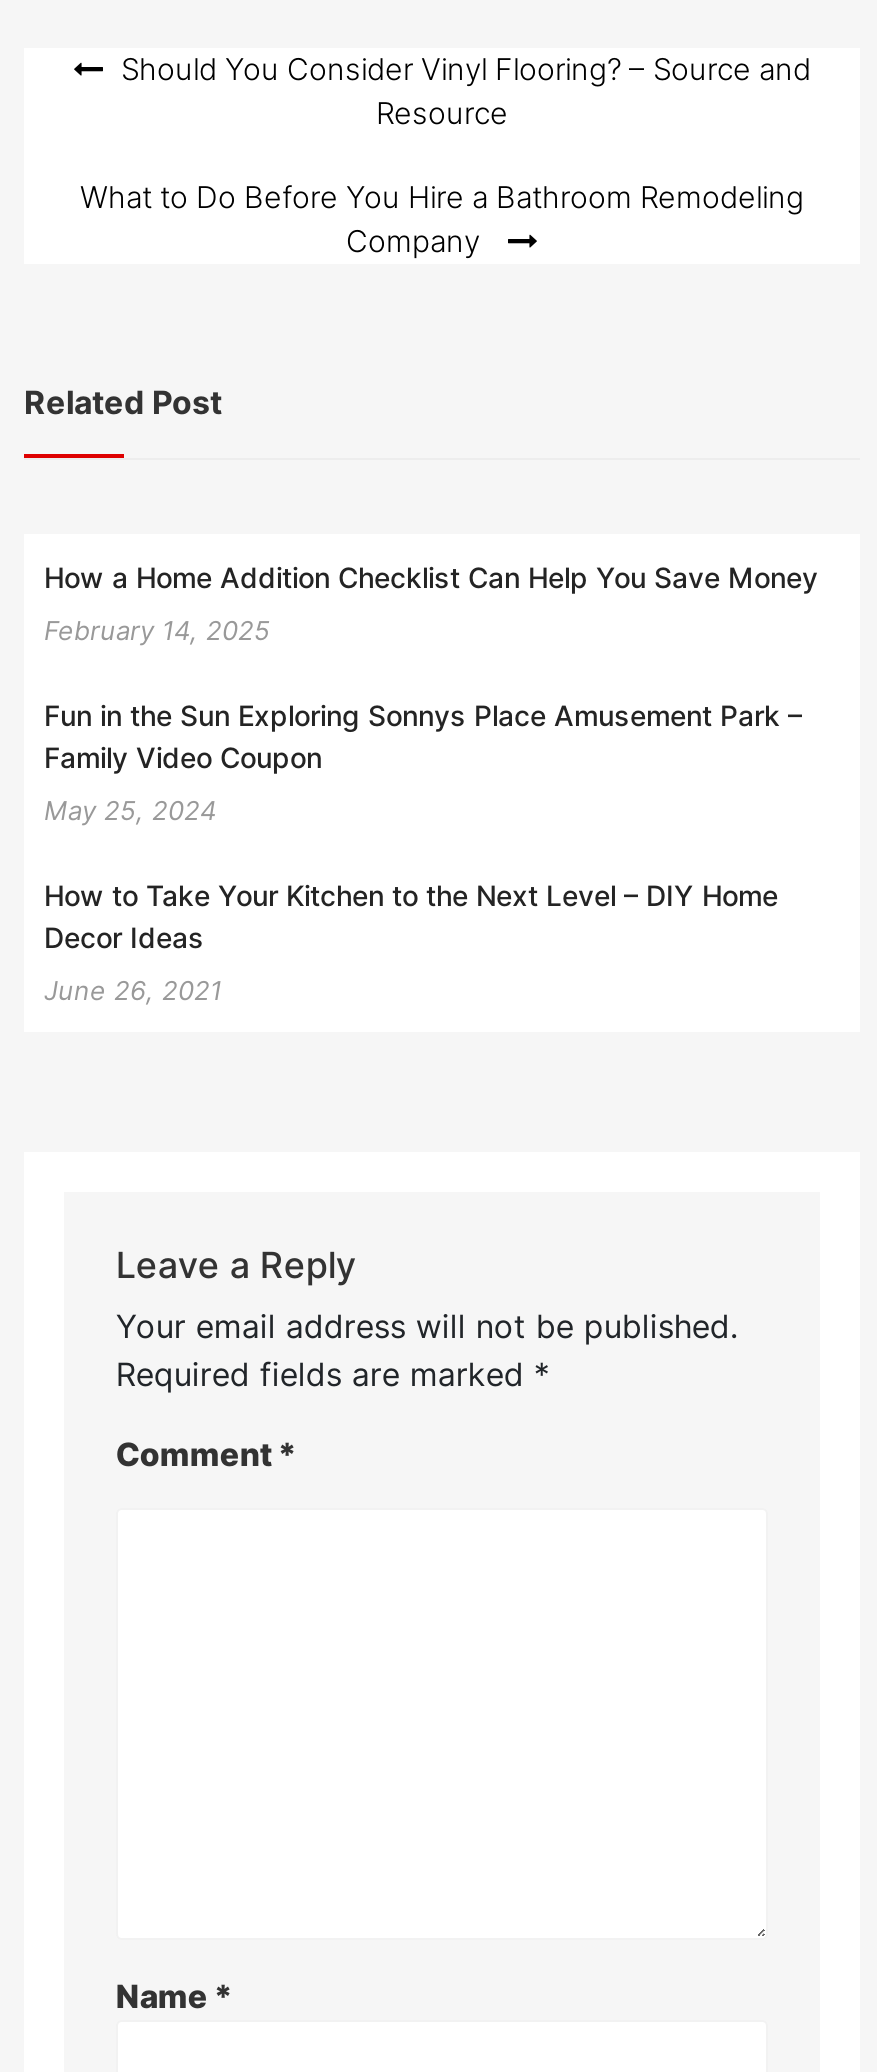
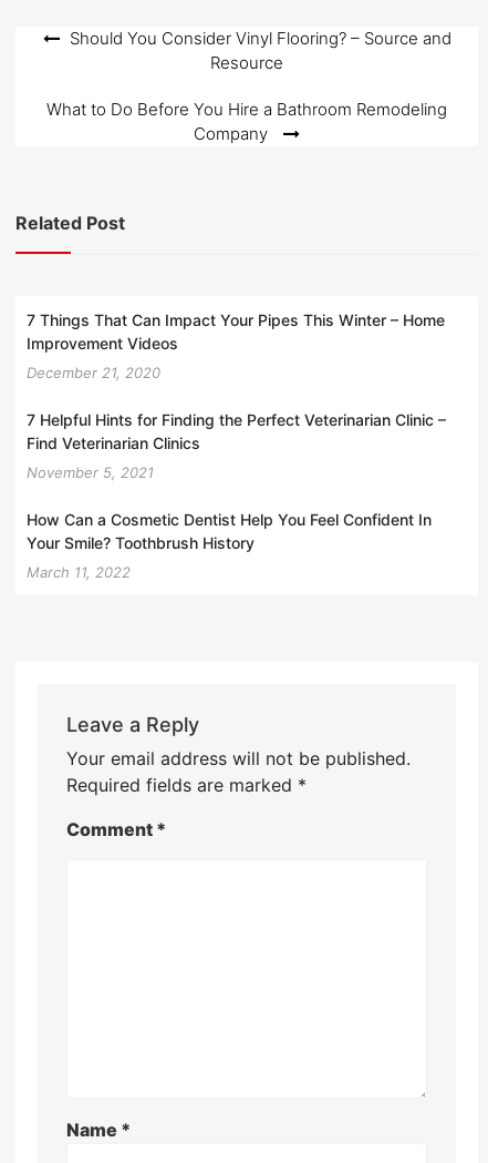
- How a Home Addition Checklist Can Help You Save Money
+ 7 Things That Can Impact Your Pipes This Winter – Home
+ Improvement Videos

- February 14, 2025
+ December 21, 2020

- Fun in the Sun Exploring Sonnys Place Amusement Park –
- Family Video Coupon
+ 7 Helpful Hints for Finding the Perfect Veterinarian Clinic –
+ Find Veterinarian Clinics

- May 25, 2024
+ November 5, 2021

- How to Take Your Kitchen to the Next Level – DIY Home
- Decor Ideas
+ How Can a Cosmetic Dentist Help You Feel Confident In
+ Your Smile? Toothbrush History

- June 26, 2021
+ March 11, 2022
